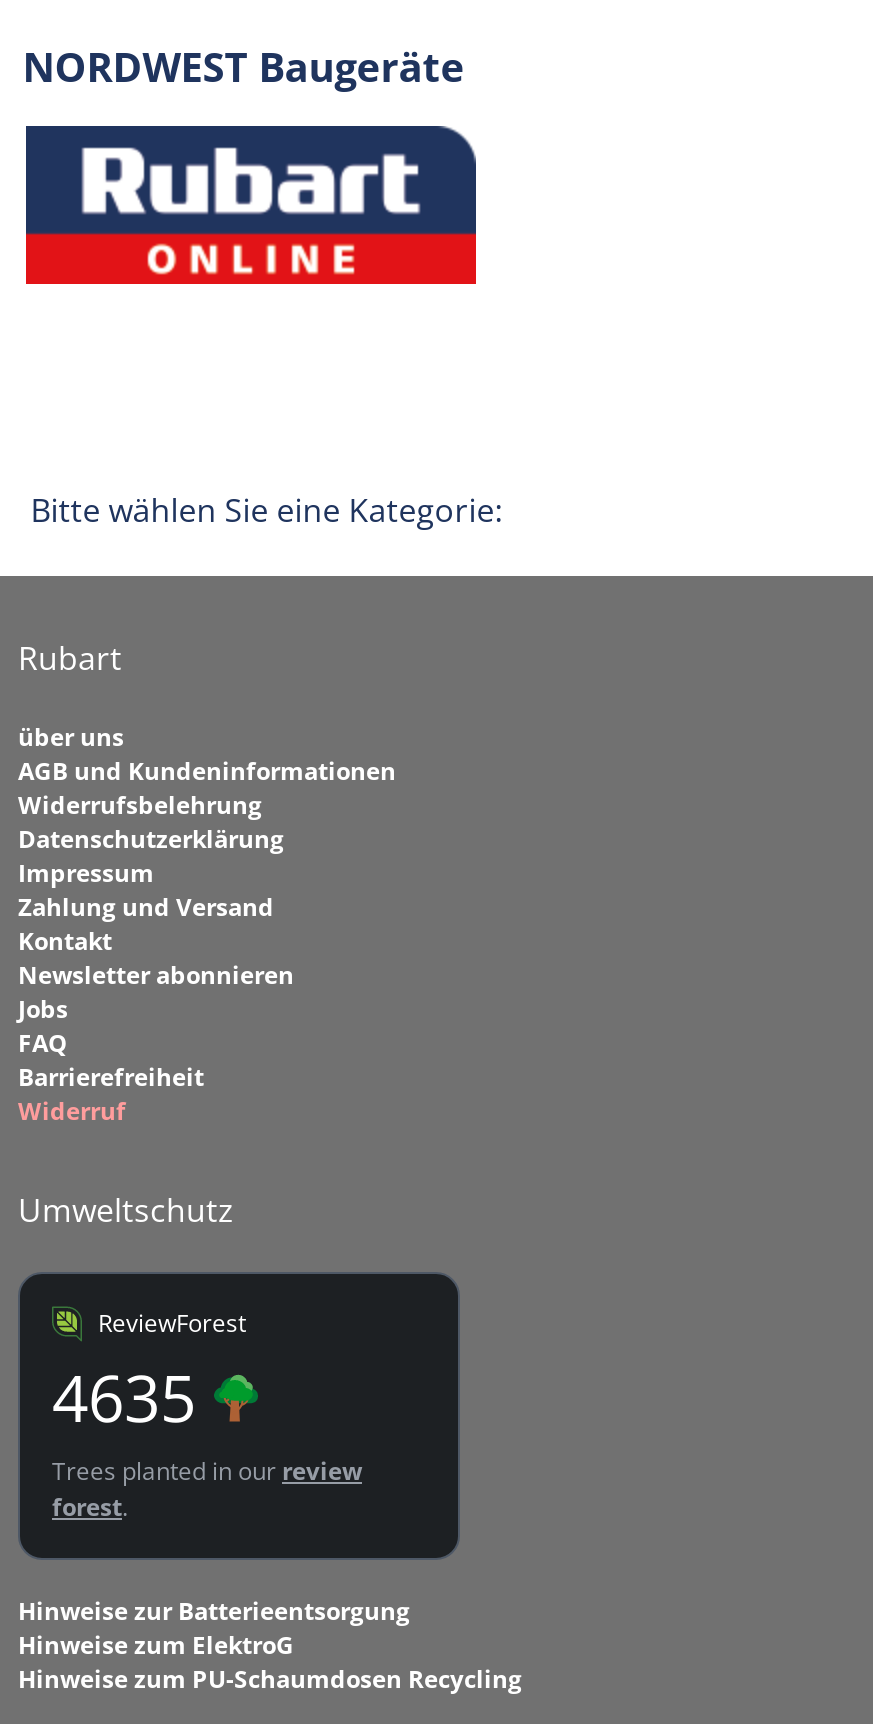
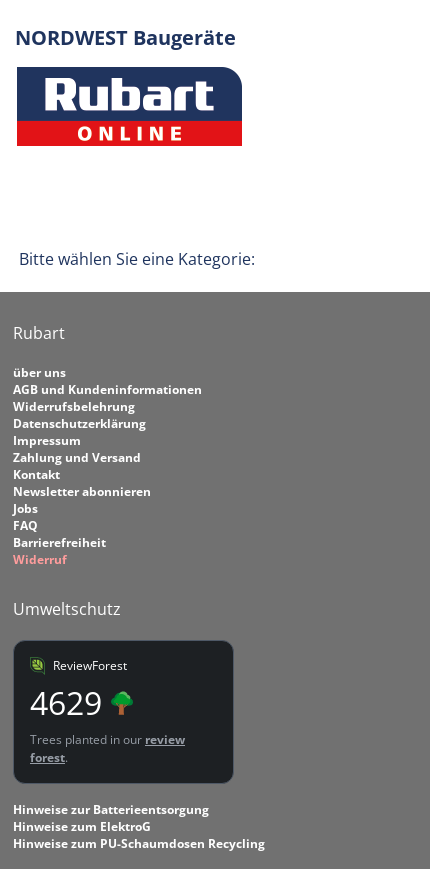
- 4635
+ 4629
